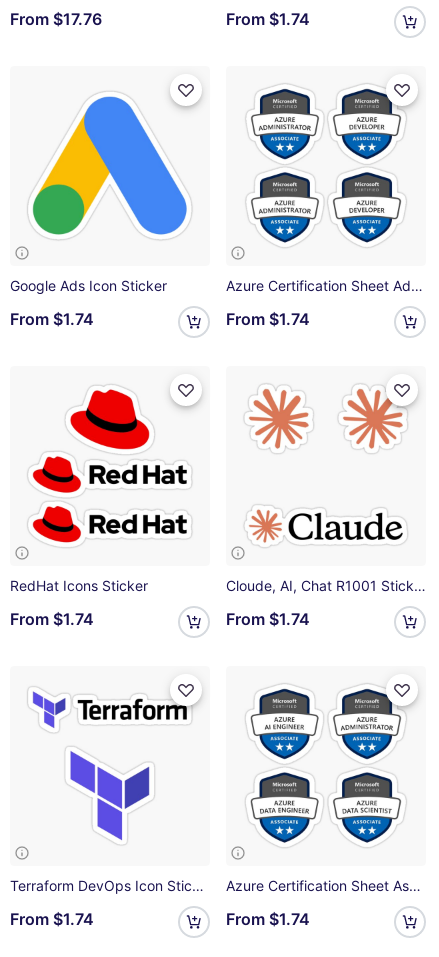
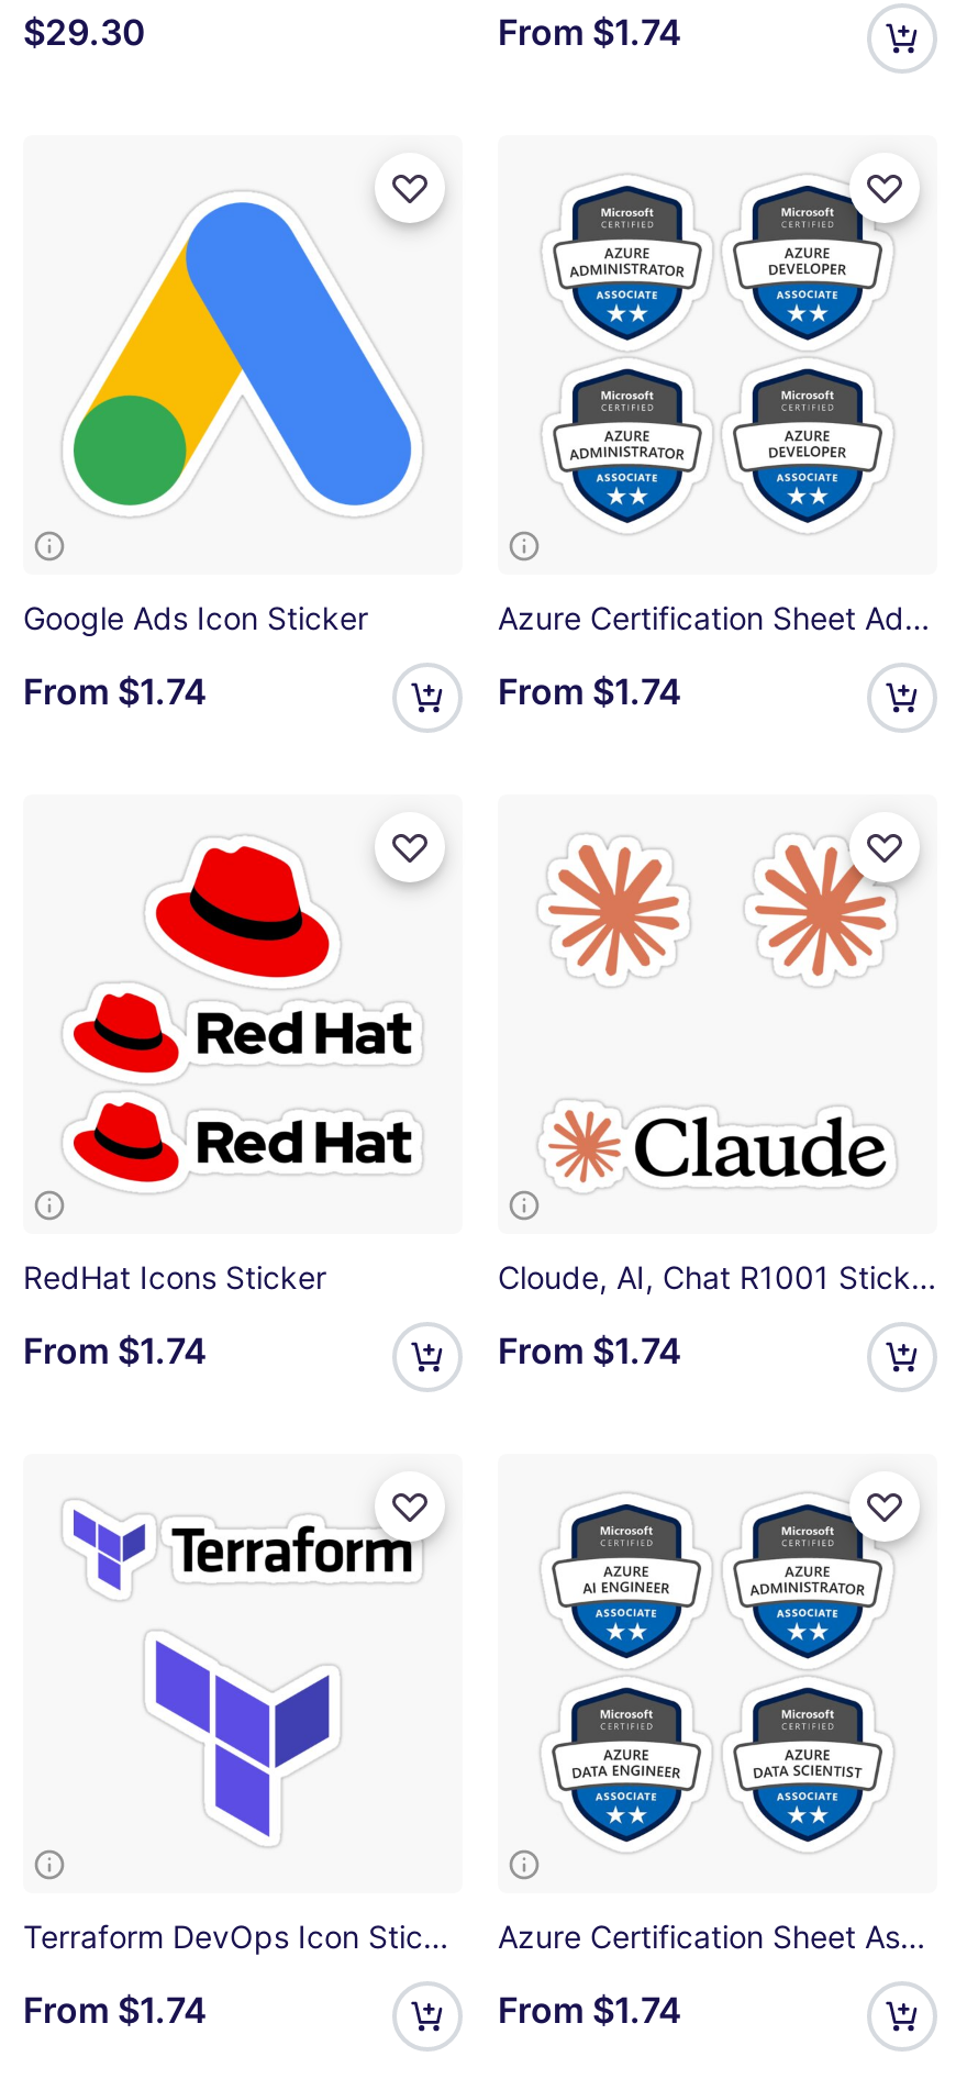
- From $17.76
+ $29.30
